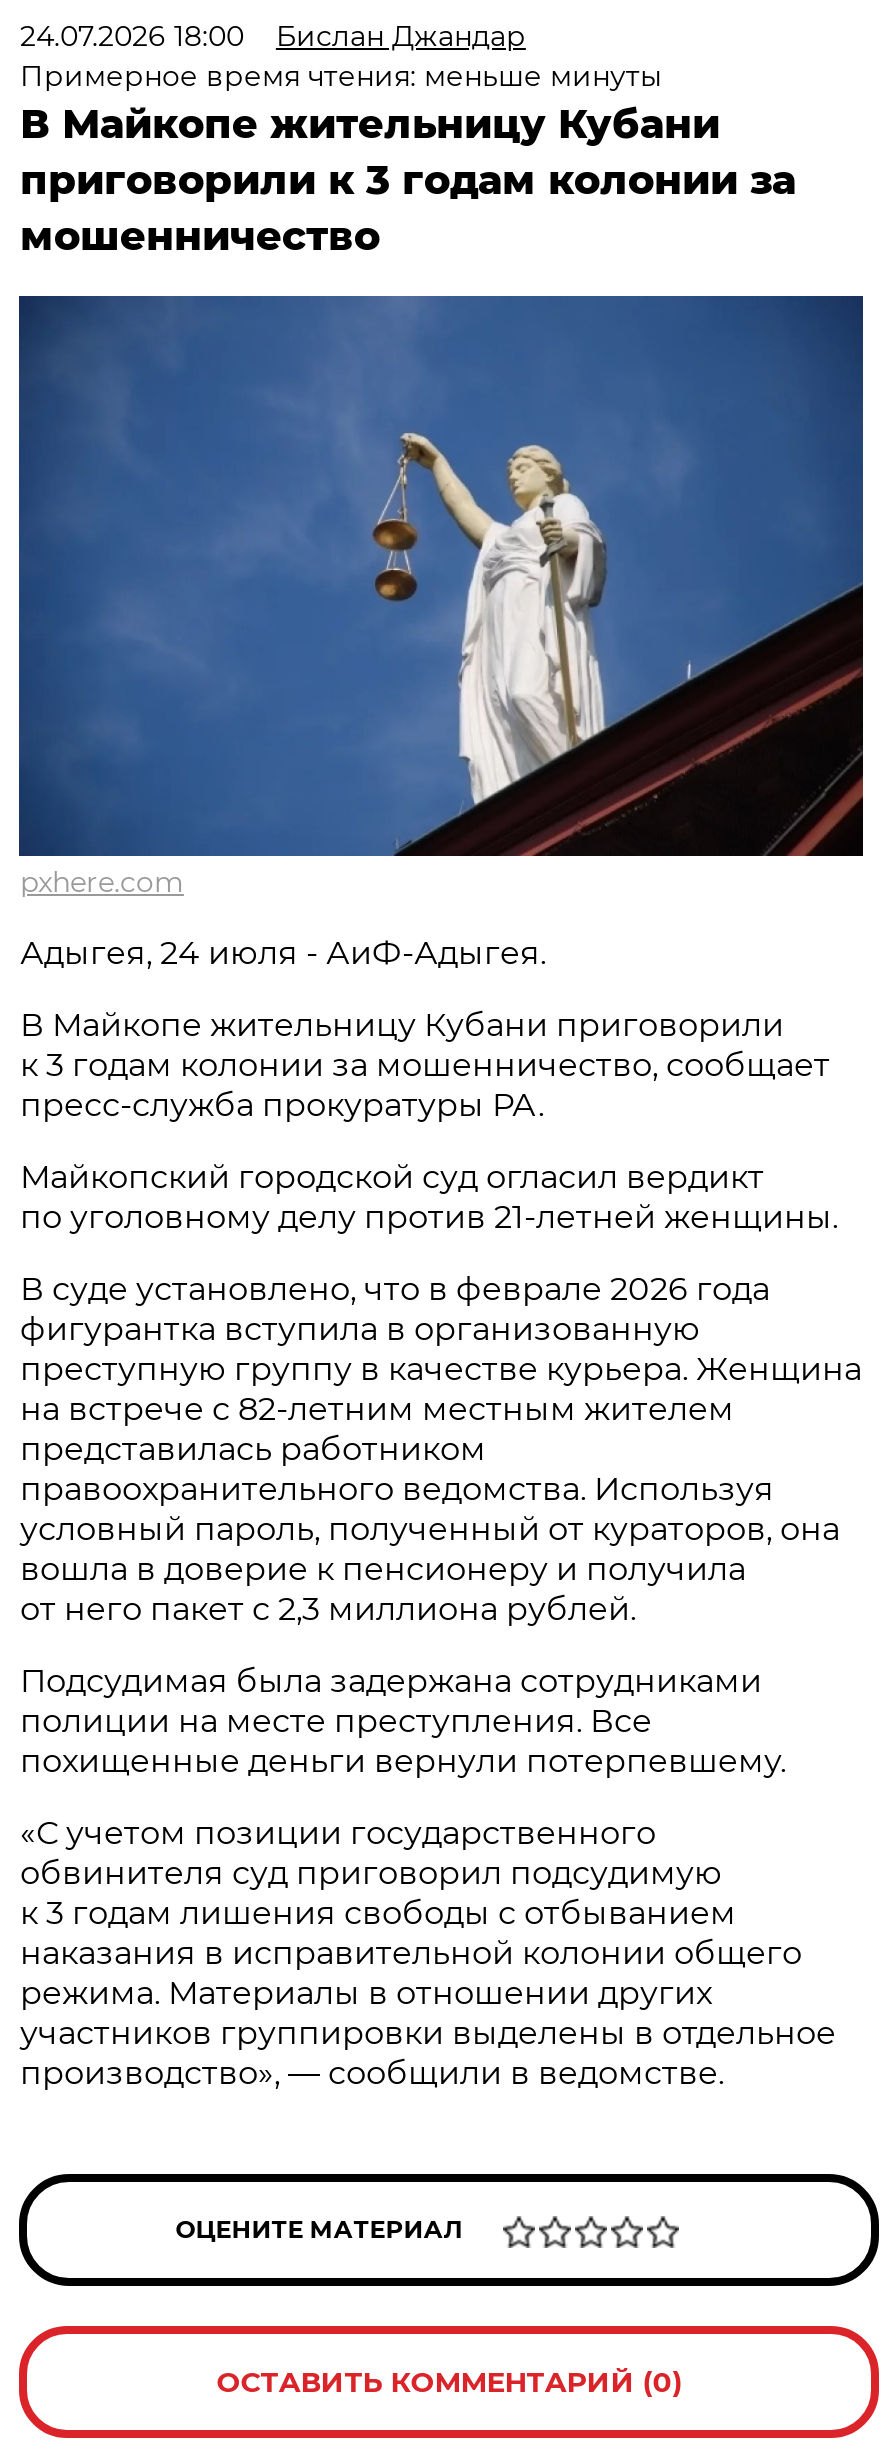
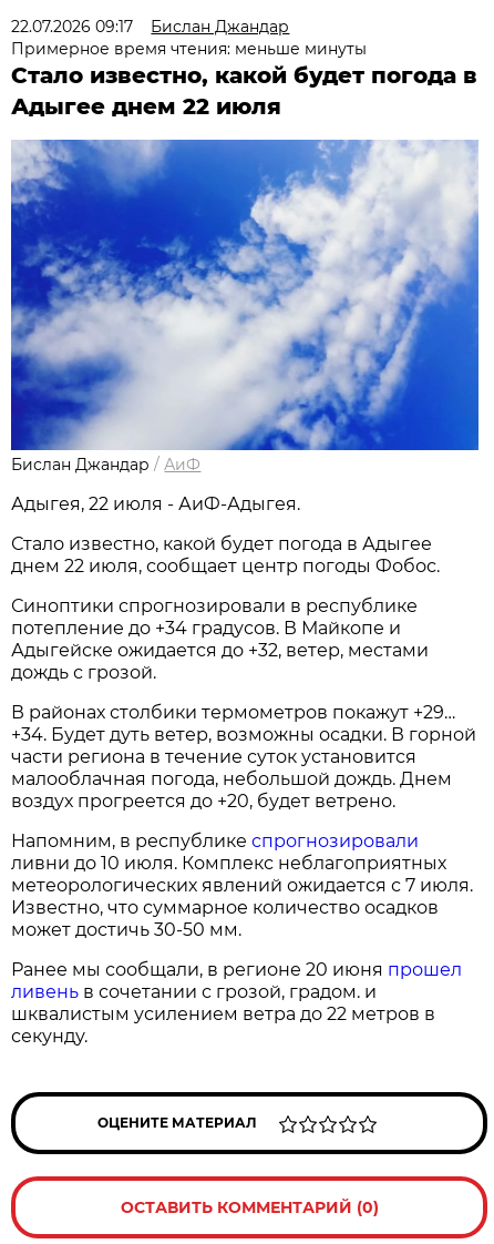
- 24.07.2026 18:00 Бислан Джандар
+ 22.07.2026 09:17 Бислан Джандар

- В Майкопе жительницу Кубани
- приговорили к 3 годам колонии за
- мошенничество
+ Стало известно, какой будет погода в
+ Адыгее днем 22 июля

- [image]
- pxhere.com
+ [image]
+ Бислан Джандар / АиФ

- Адыгея, 24 июля - АиФ-Адыгея.
+ Адыгея, 22 июля - АиФ-Адыгея.

- В Майкопе жительницу Кубани приговорили
- к 3 годам колонии за мошенничество, сообщает
- пресс-служба прокуратуры РА.
+ Стало известно, какой будет погода в Адыгее
+ днем 22 июля, сообщает центр погоды Фобос.

- Майкопский городской суд огласил вердикт
- по уголовному делу против 21-летней женщины.
+ Синоптики спрогнозировали в республике
+ потепление до +34 градусов. В Майкопе и
+ Адыгейске ожидается до +32, ветер, местами
+ дождь с грозой.

- В суде установлено, что в феврале 2026 года
- фигурантка вступила в организованную
- преступную группу в качестве курьера. Женщина
- на встрече с 82-летним местным жителем
- представилась работником
- правоохранительного ведомства. Используя
- условный пароль, полученный от кураторов, она
- вошла в доверие к пенсионеру и получила
- от него пакет с 2,3 миллиона рублей.
+ В районах столбики термометров покажут +29…
+ +34. Будет дуть ветер, возможны осадки. В горной
+ части региона в течение суток установится
+ малооблачная погода, небольшой дождь. Днем
+ воздух прогреется до +20, будет ветрено.

- Подсудимая была задержана сотрудниками
- полиции на месте преступления. Все
- похищенные деньги вернули потерпевшему.
+ Напомним, в республике спрогнозировали
+ ливни до 10 июля. Комплекс неблагоприятных
+ метеорологических явлений ожидается с 7 июля.
+ Известно, что суммарное количество осадков
+ может достичь 30-50 мм.

- «С учетом позиции государственного
- обвинителя суд приговорил подсудимую
- к 3 годам лишения свободы с отбыванием
- наказания в исправительной колонии общего
- режима. Материалы в отношении других
- участников группировки выделены в отдельное
- производство», — сообщили в ведомстве.
+ Ранее мы сообщали, в регионе 20 июня прошел
+ ливень в сочетании с грозой, градом. и
+ шквалистым усилением ветра до 22 метров в
+ секунду.
